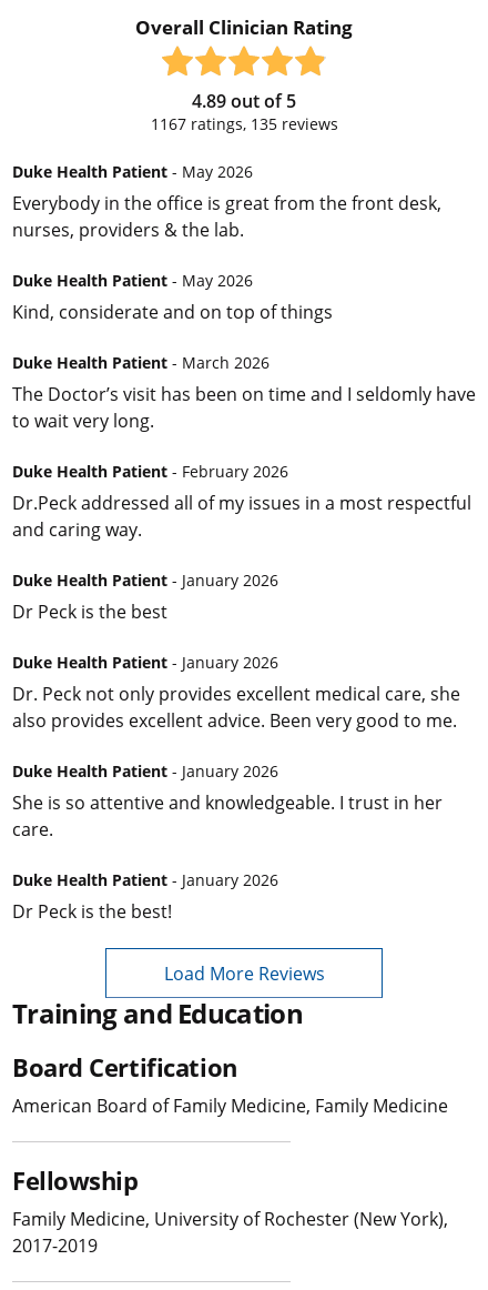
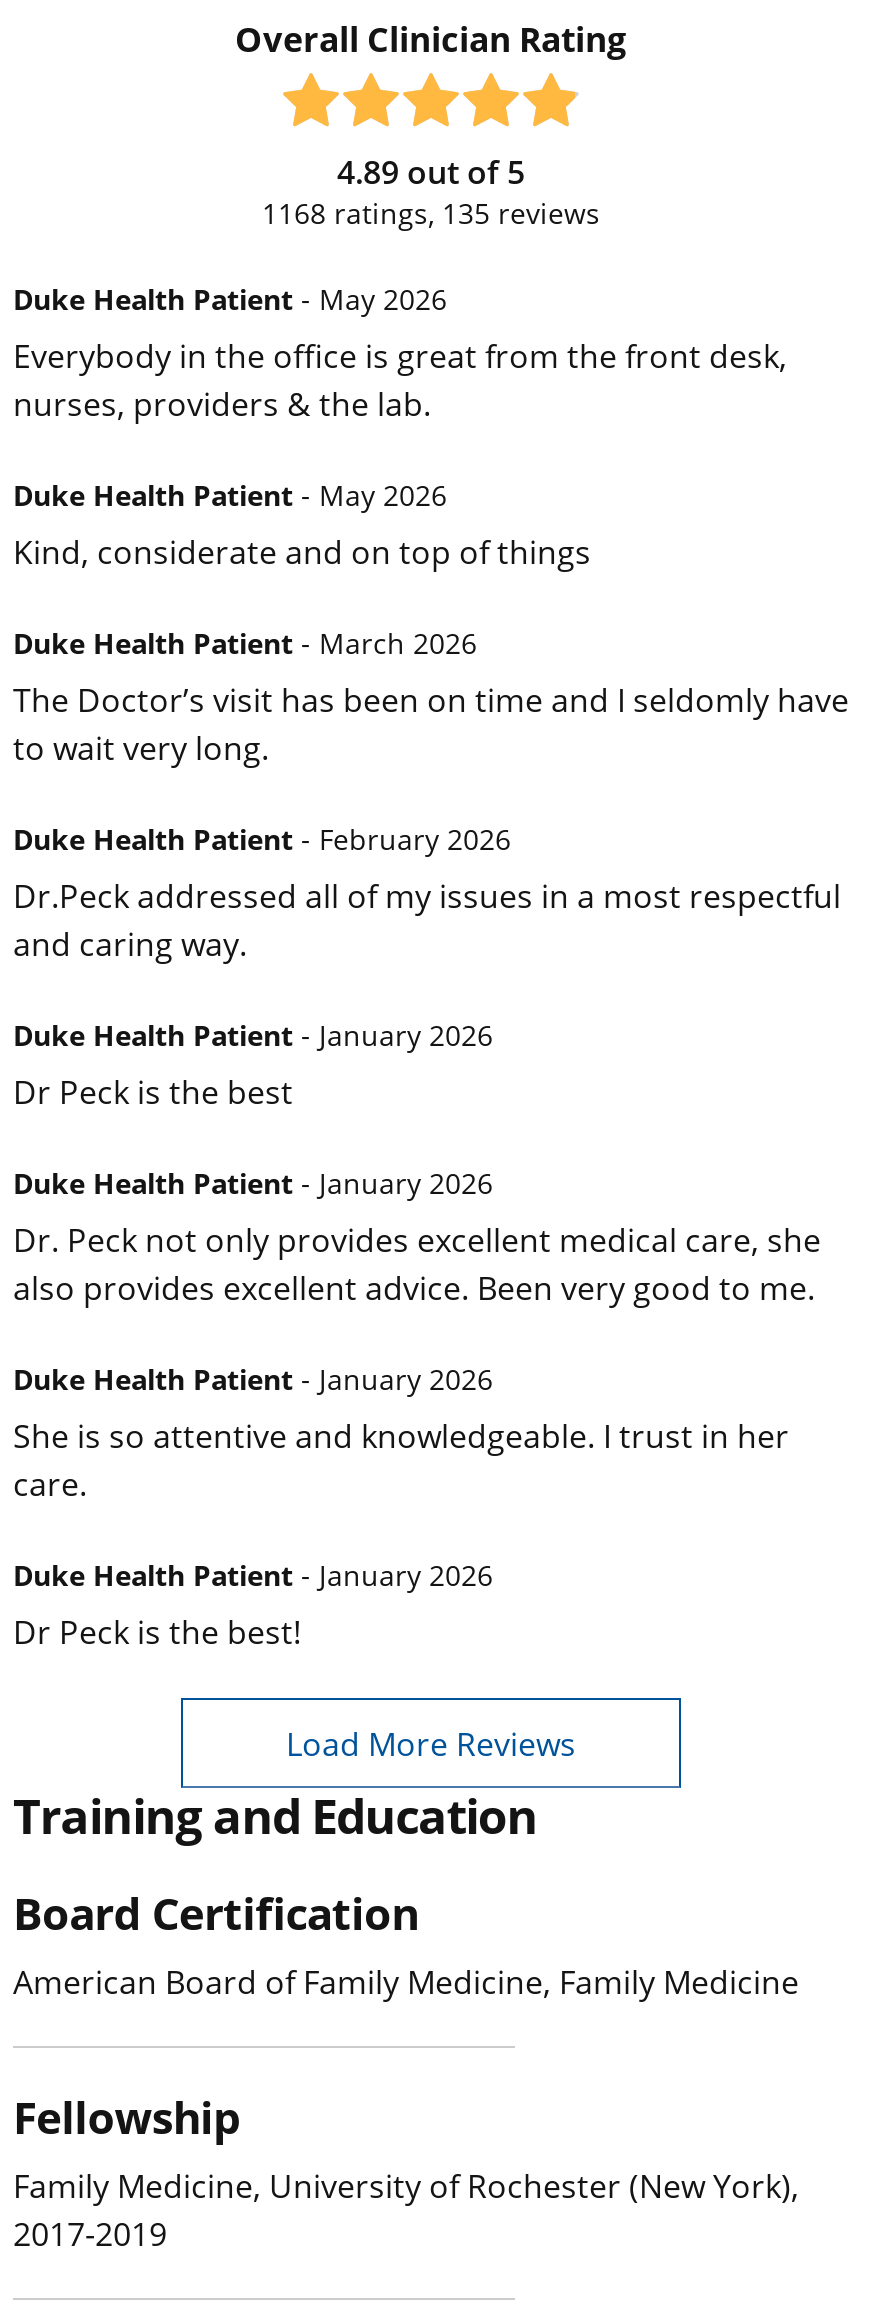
- 1167 ratings, 135 reviews
+ 1168 ratings, 135 reviews
